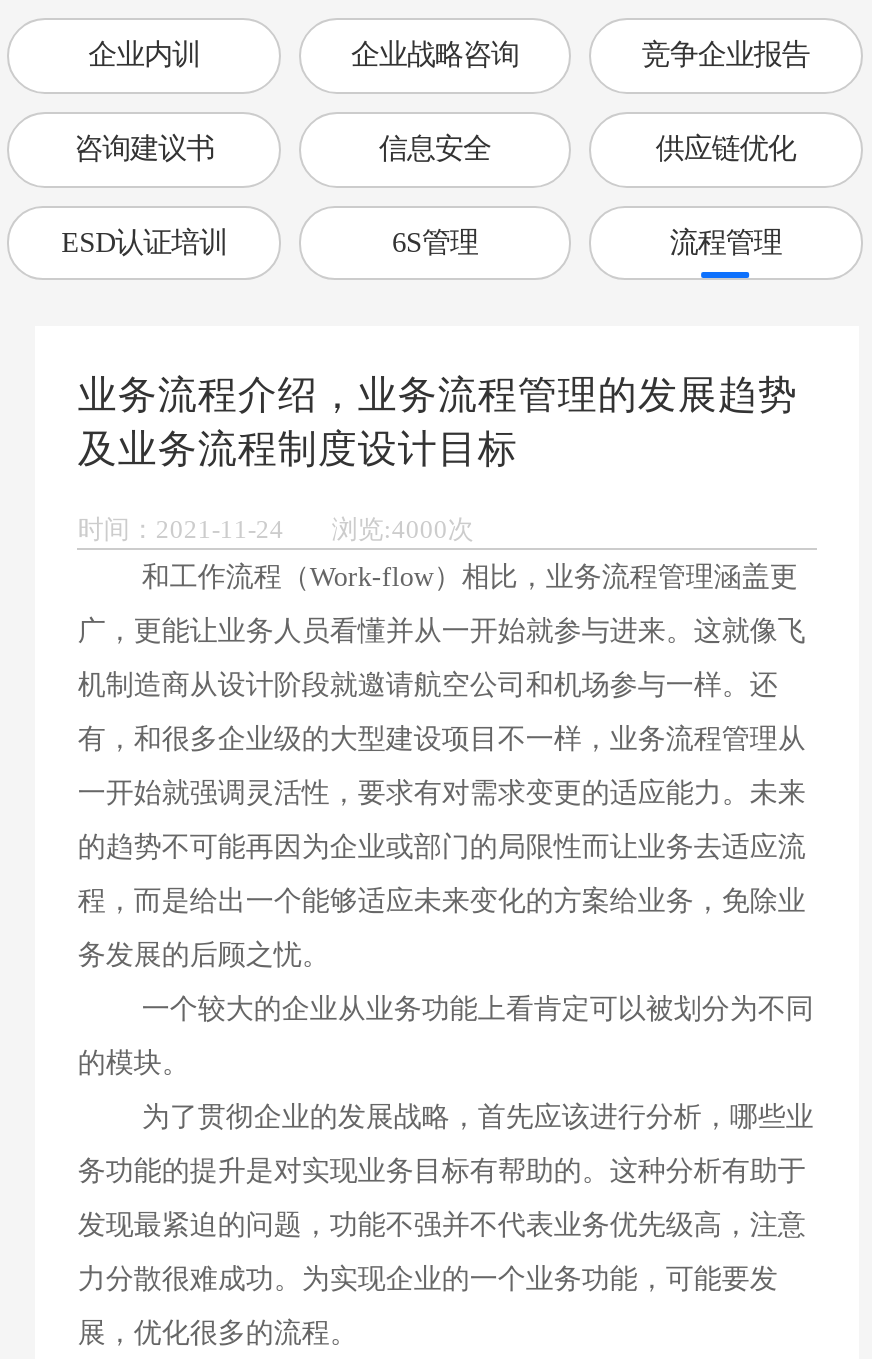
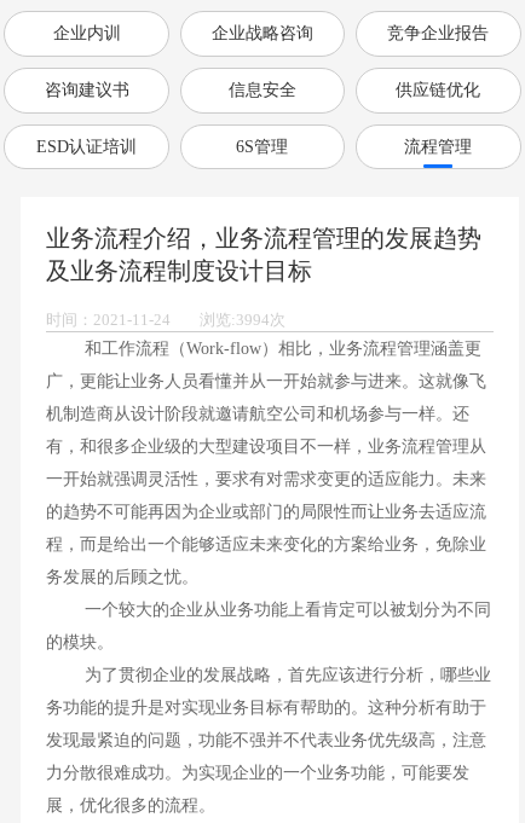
- 时间：2021-11-24 浏览:4000次
+ 时间：2021-11-24 浏览:3994次
